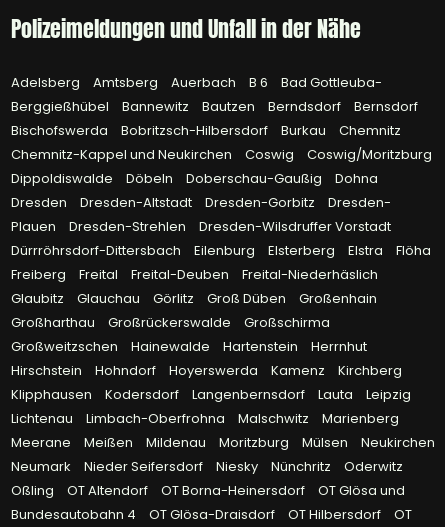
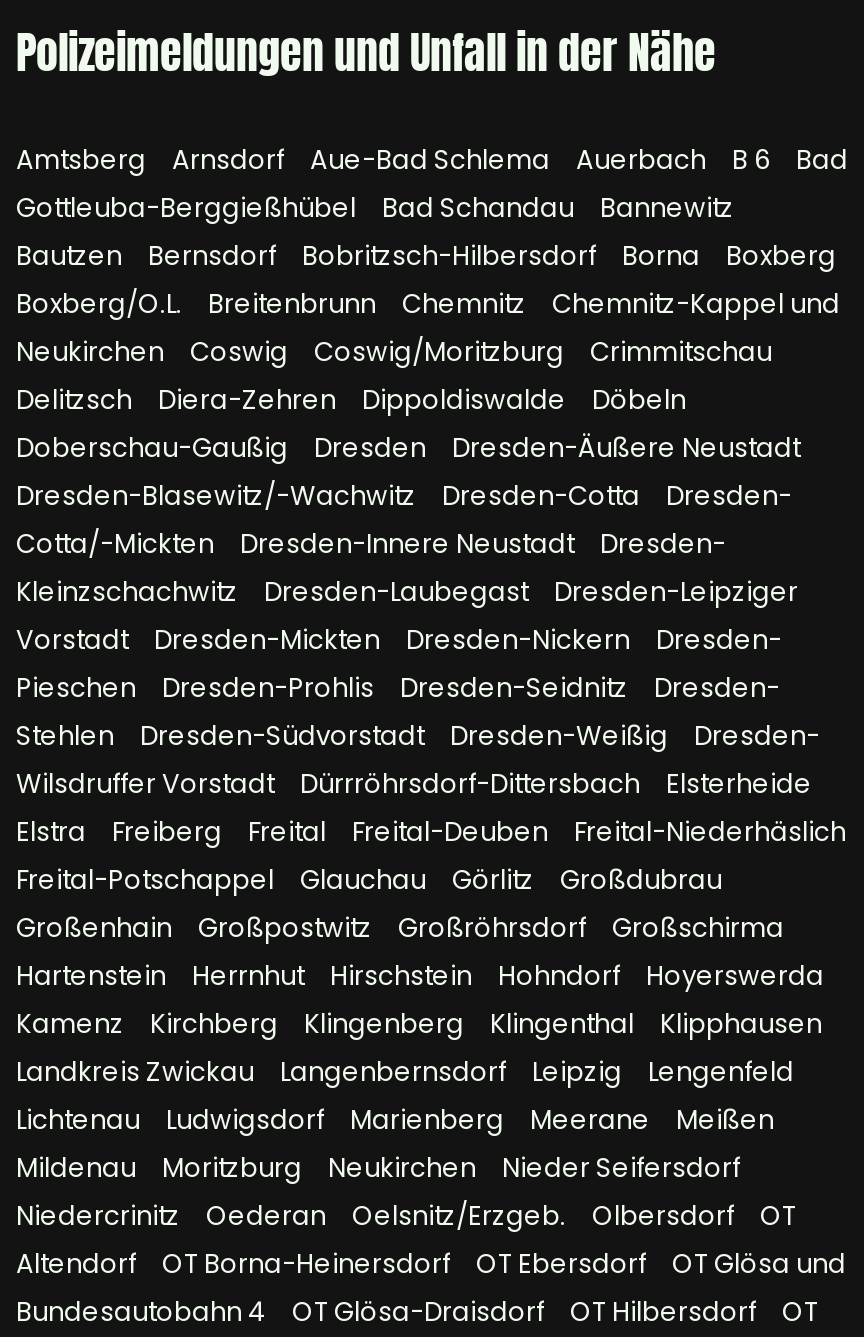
- Adelsberg Amtsberg Auerbach B 6 Bad Gottleuba-
- Berggießhübel Bannewitz Bautzen Berndsdorf Bernsdorf
- Bischofswerda Bobritzsch-Hilbersdorf Burkau Chemnitz
- Chemnitz-Kappel und Neukirchen Coswig Coswig/Moritzburg
- Dippoldiswalde Döbeln Doberschau-Gaußig Dohna
- Dresden Dresden-Altstadt Dresden-Gorbitz Dresden-
- Plauen Dresden-Strehlen Dresden-Wilsdruffer Vorstadt
- Dürrröhrsdorf-Dittersbach Eilenburg Elsterberg Elstra Flöha
- Freiberg Freital Freital-Deuben Freital-Niederhäslich
- Glaubitz Glauchau Görlitz Groß Düben Großenhain
- Großharthau Großrückerswalde Großschirma
- Großweitzschen Hainewalde Hartenstein Herrnhut
- Hirschstein Hohndorf Hoyerswerda Kamenz Kirchberg
- Klipphausen Kodersdorf Langenbernsdorf Lauta Leipzig
- Lichtenau Limbach-Oberfrohna Malschwitz Marienberg
- Meerane Meißen Mildenau Moritzburg Mülsen Neukirchen
- Neumark Nieder Seifersdorf Niesky Nünchritz Oderwitz
- Oßling OT Altendorf OT Borna-Heinersdorf OT Glösa und
+ Amtsberg Arnsdorf Aue-Bad Schlema Auerbach B 6 Bad
+ Gottleuba-Berggießhübel Bad Schandau Bannewitz
+ Bautzen Bernsdorf Bobritzsch-Hilbersdorf Borna Boxberg
+ Boxberg/O.L. Breitenbrunn Chemnitz Chemnitz-Kappel und
+ Neukirchen Coswig Coswig/Moritzburg Crimmitschau
+ Delitzsch Diera-Zehren Dippoldiswalde Döbeln
+ Doberschau-Gaußig Dresden Dresden-Äußere Neustadt
+ Dresden-Blasewitz/-Wachwitz Dresden-Cotta Dresden-
+ Cotta/-Mickten Dresden-Innere Neustadt Dresden-
+ Kleinzschachwitz Dresden-Laubegast Dresden-Leipziger
+ Vorstadt Dresden-Mickten Dresden-Nickern Dresden-
+ Pieschen Dresden-Prohlis Dresden-Seidnitz Dresden-
+ Stehlen Dresden-Südvorstadt Dresden-Weißig Dresden-
+ Wilsdruffer Vorstadt Dürrröhrsdorf-Dittersbach Elsterheide
+ Elstra Freiberg Freital Freital-Deuben Freital-Niederhäslich
+ Freital-Potschappel Glauchau Görlitz Großdubrau
+ Großenhain Großpostwitz Großröhrsdorf Großschirma
+ Hartenstein Herrnhut Hirschstein Hohndorf Hoyerswerda
+ Kamenz Kirchberg Klingenberg Klingenthal Klipphausen
+ Landkreis Zwickau Langenbernsdorf Leipzig Lengenfeld
+ Lichtenau Ludwigsdorf Marienberg Meerane Meißen
+ Mildenau Moritzburg Neukirchen Nieder Seifersdorf
+ Niedercrinitz Oederan Oelsnitz/Erzgeb. Olbersdorf OT
+ Altendorf OT Borna-Heinersdorf OT Ebersdorf OT Glösa und
